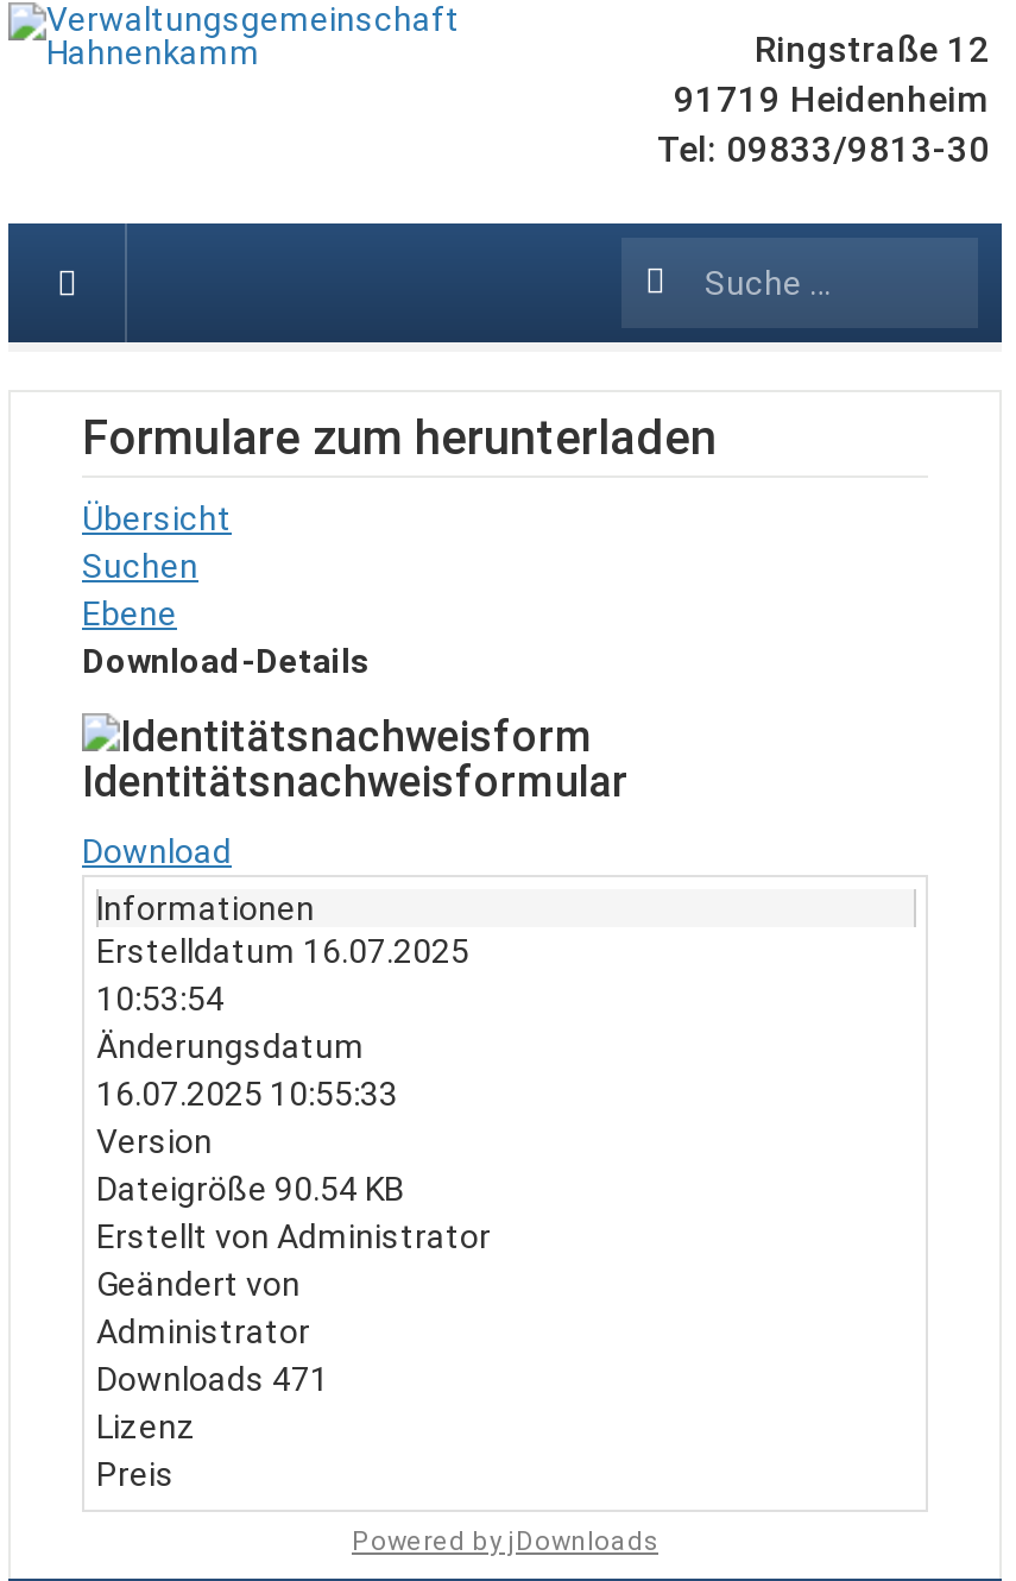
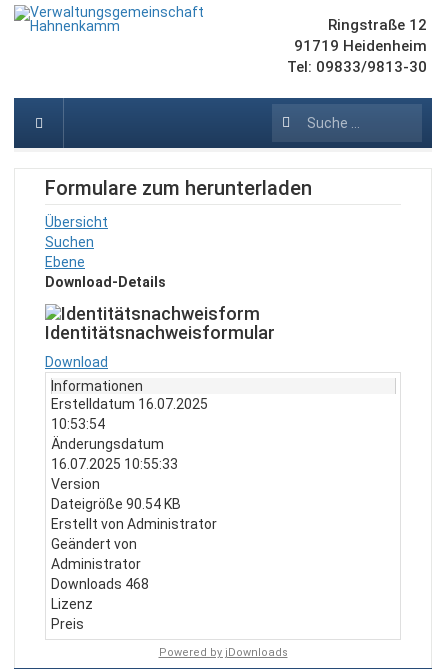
- Downloads 471
+ Downloads 468
